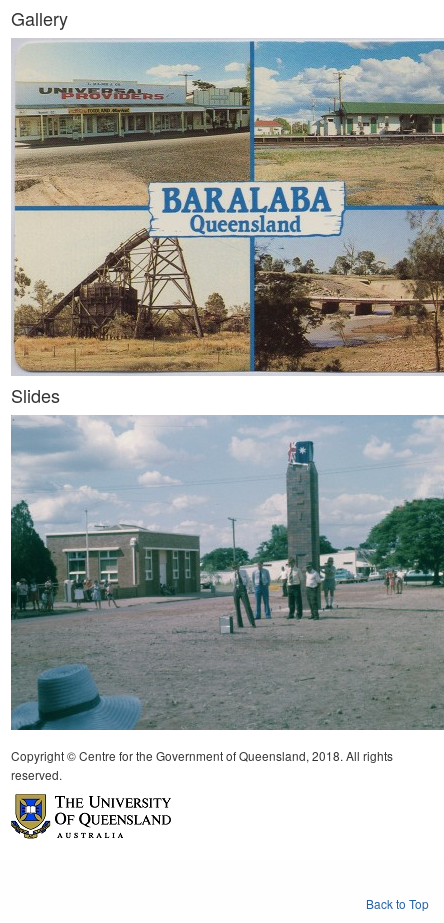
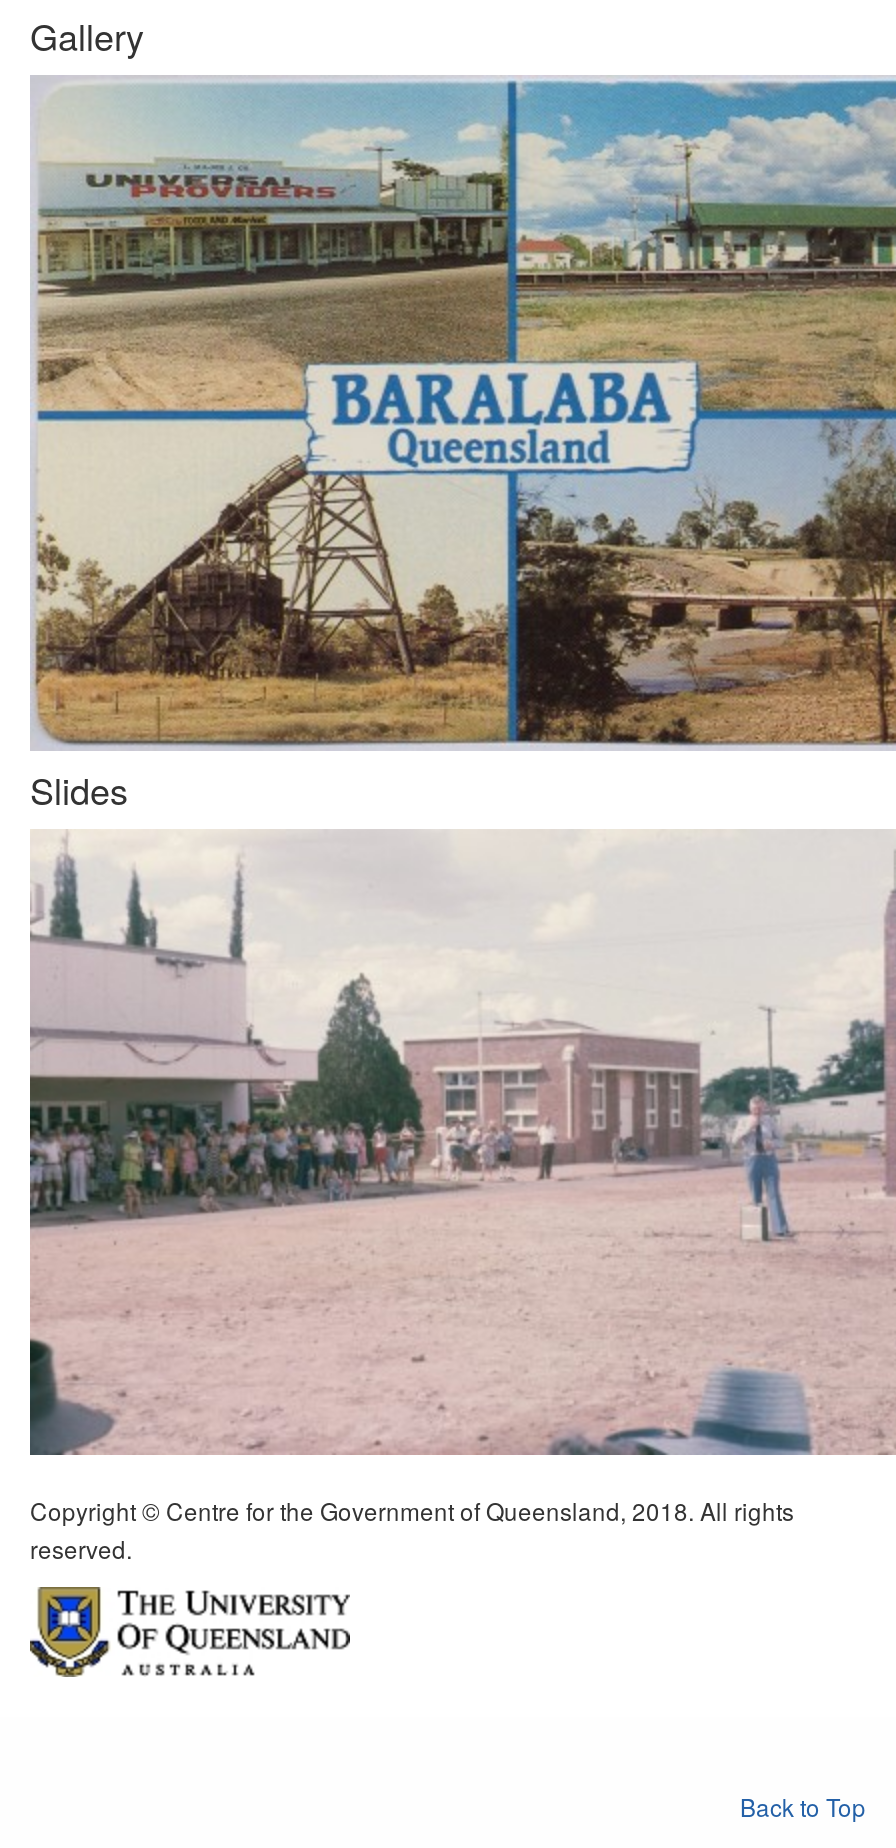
- [image]
+ [image]
